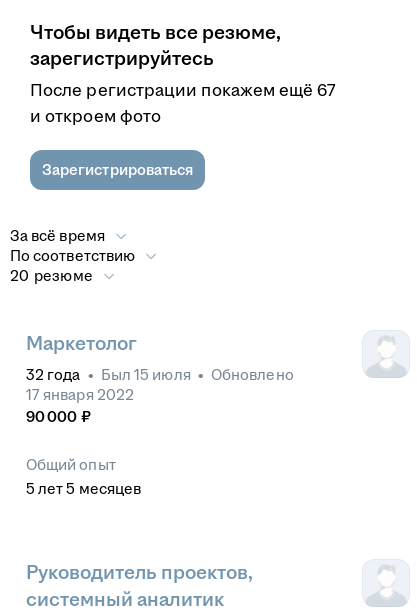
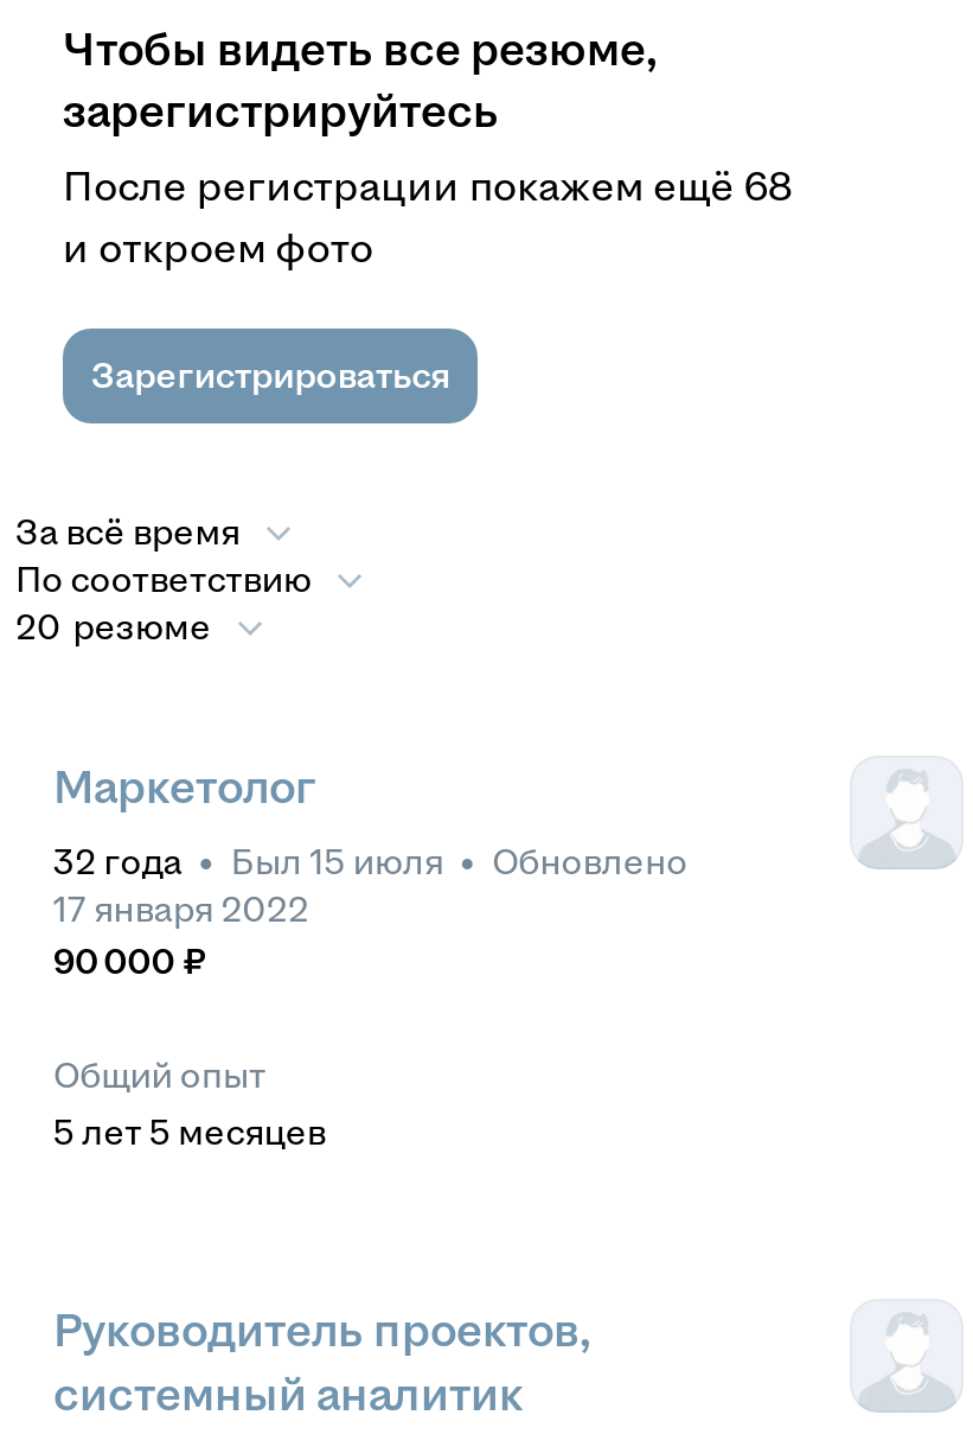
- После регистрации покажем ещё 67
+ После регистрации покажем ещё 68
